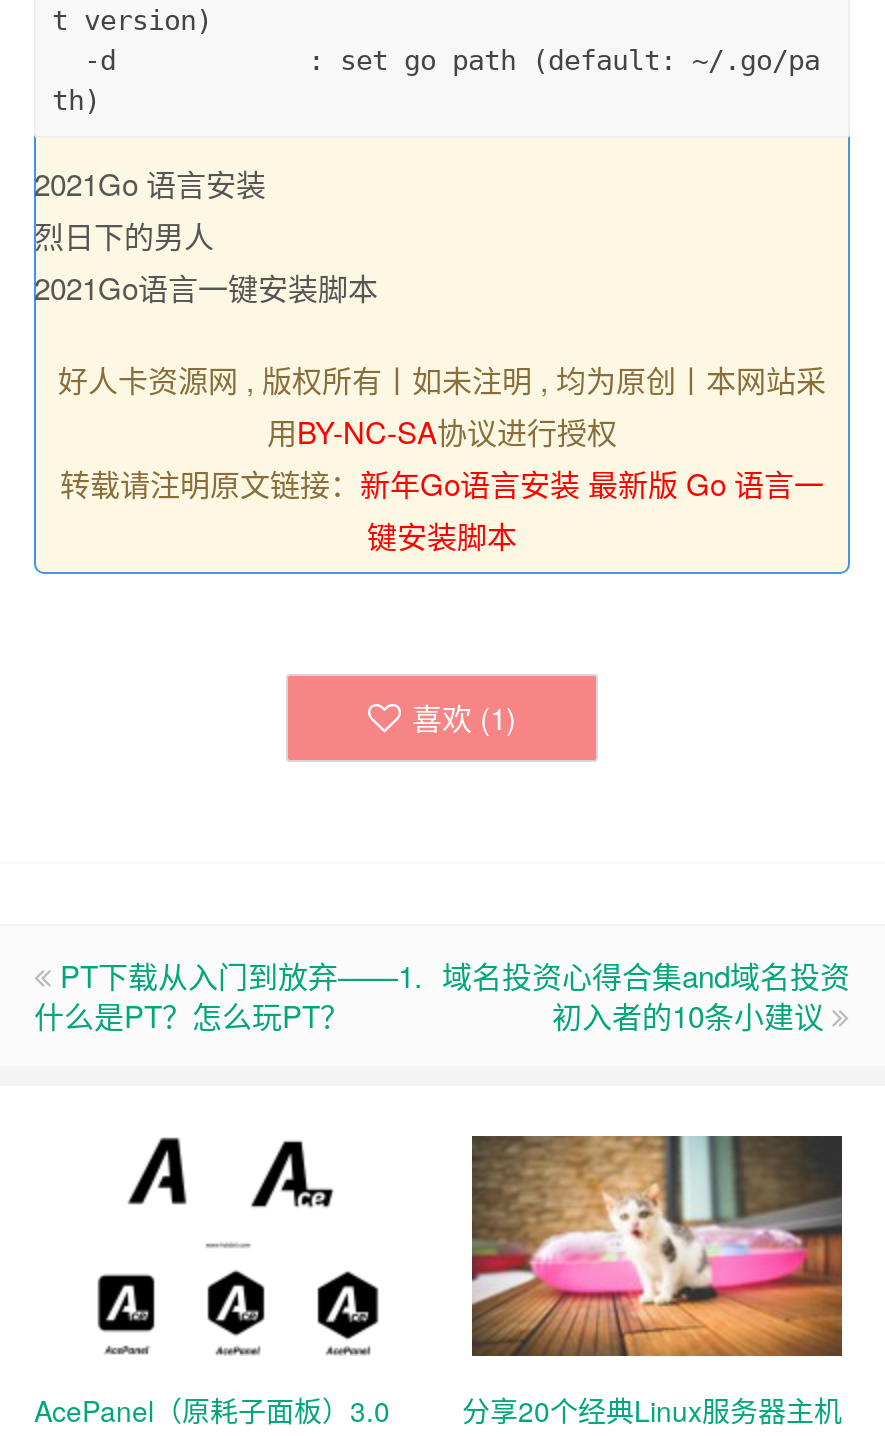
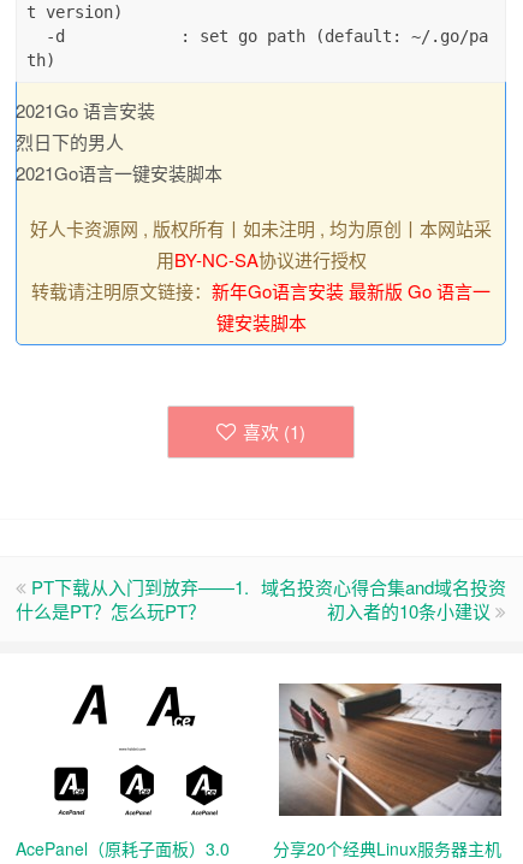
- [image]
+ [image]
